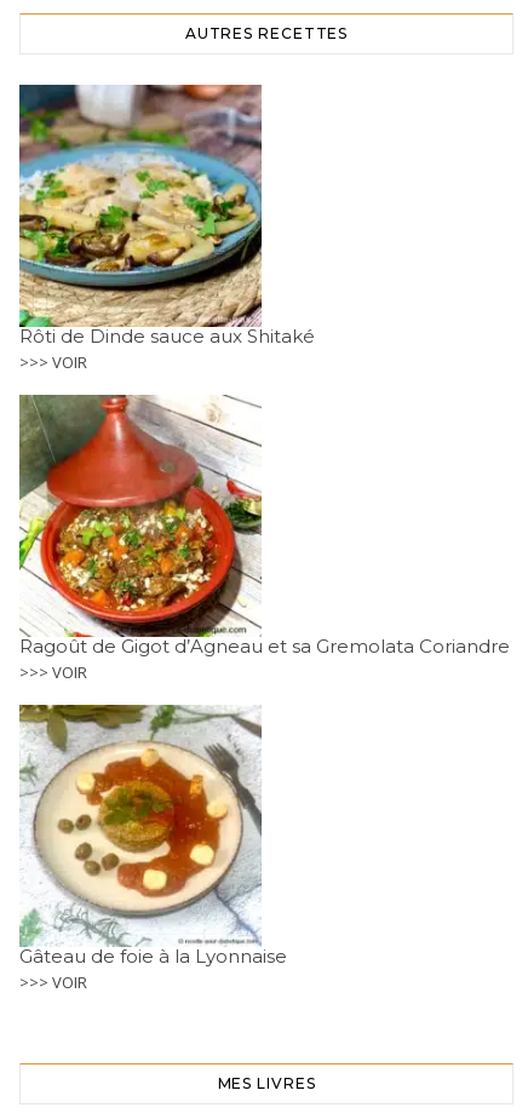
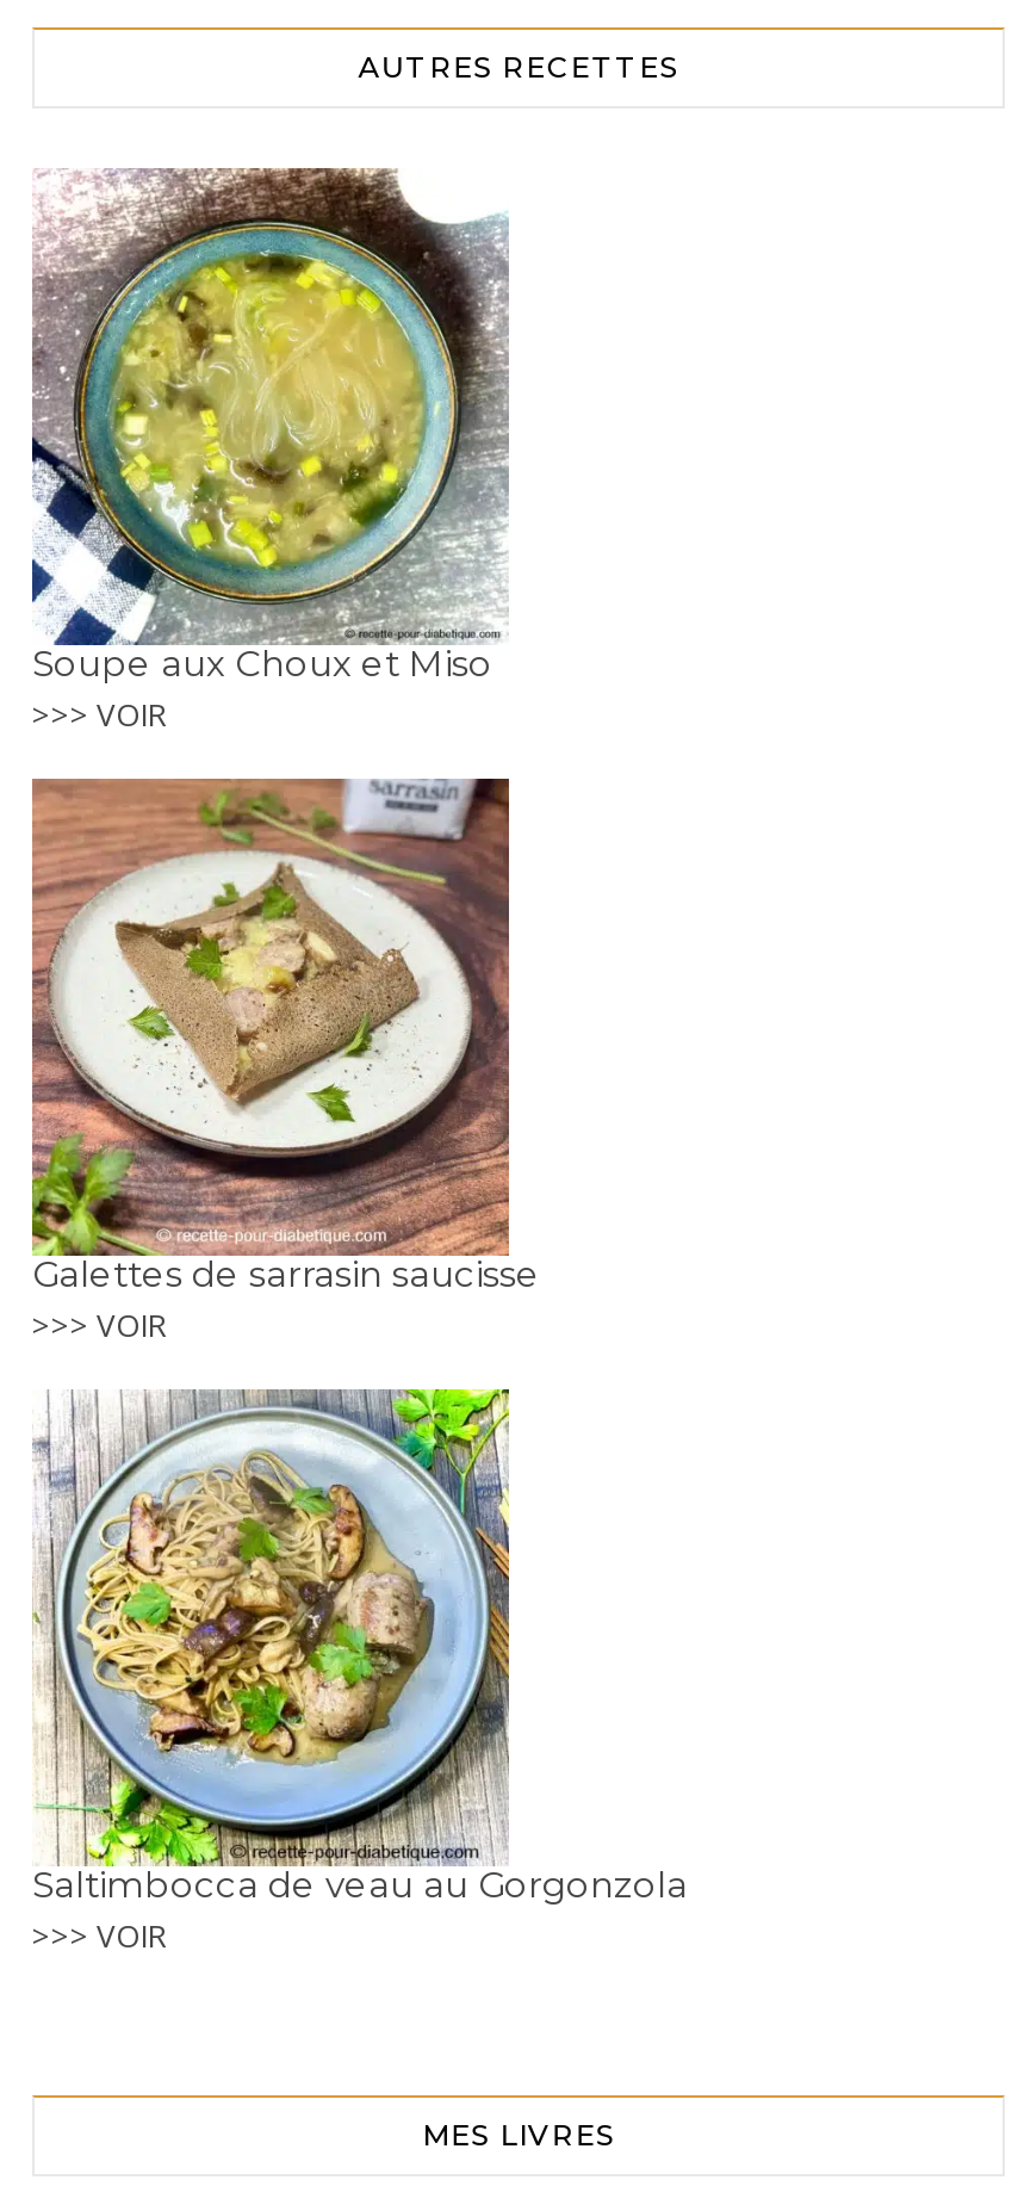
- [image]
- Rôti de Dinde sauce aux Shitaké
+ [image]
+ Soupe aux Choux et Miso

- [image]
- Ragoût de Gigot d’Agneau et sa Gremolata Coriandre
+ [image]
+ Galettes de sarrasin saucisse

- [image]
- Gâteau de foie à la Lyonnaise
+ [image]
+ Saltimbocca de veau au Gorgonzola
